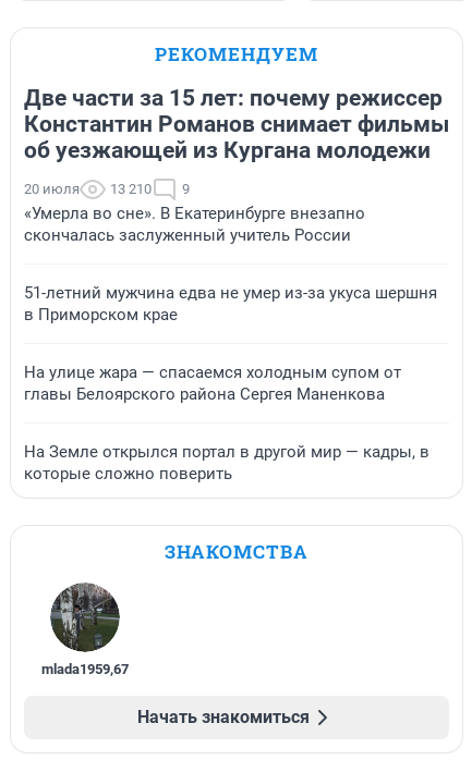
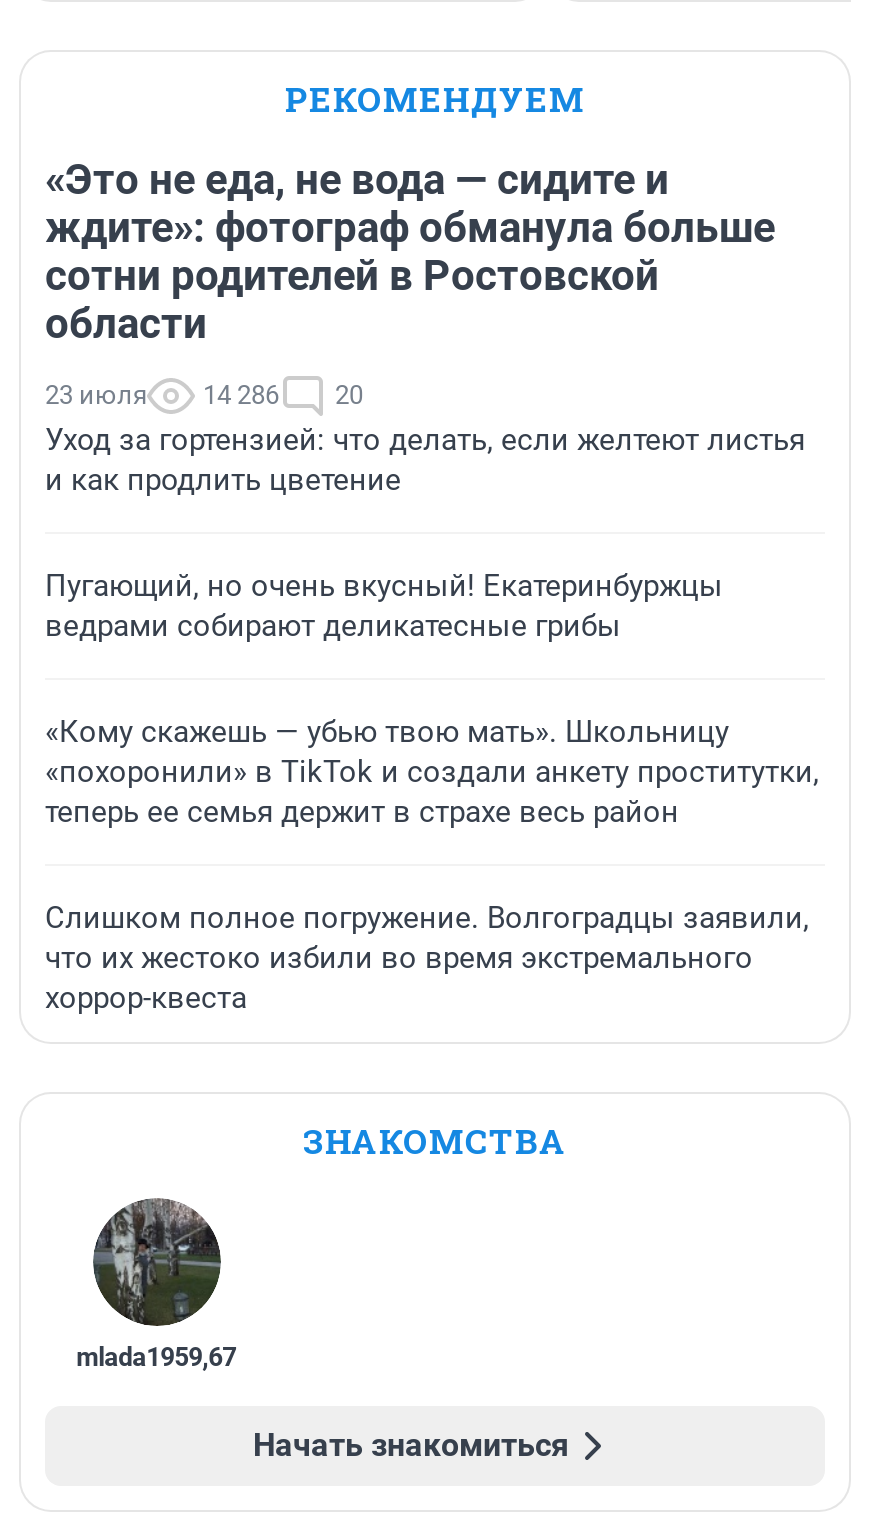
- Две части за 15 лет: почему режиссер
- Константин Романов снимает фильмы
- об уезжающей из Кургана молодежи
+ «Это не еда, не вода — сидите и
+ ждите»: фотограф обманула больше
+ сотни родителей в Ростовской
+ области

- 20 июля
- 13 210
- 9
- «Умерла во сне». В Екатеринбурге внезапно
- скончалась заслуженный учитель России
+ 23 июля
+ 14 286
+ 20
+ Уход за гортензией: что делать, если желтеют листья
+ и как продлить цветение

- 51-летний мужчина едва не умер из-за укуса шершня
- в Приморском крае
+ Пугающий, но очень вкусный! Екатеринбуржцы
+ ведрами собирают деликатесные грибы

- На улице жара — спасаемся холодным супом от
- главы Белоярского района Сергея Маненкова
+ «Кому скажешь — убью твою мать». Школьницу
+ «похоронили» в TikTok и создали анкету проститутки,
+ теперь ее семья держит в страхе весь район

- На Земле открылся портал в другой мир — кадры, в
- которые сложно поверить
+ Слишком полное погружение. Волгоградцы заявили,
+ что их жестоко избили во время экстремального
+ хоррор-квеста
